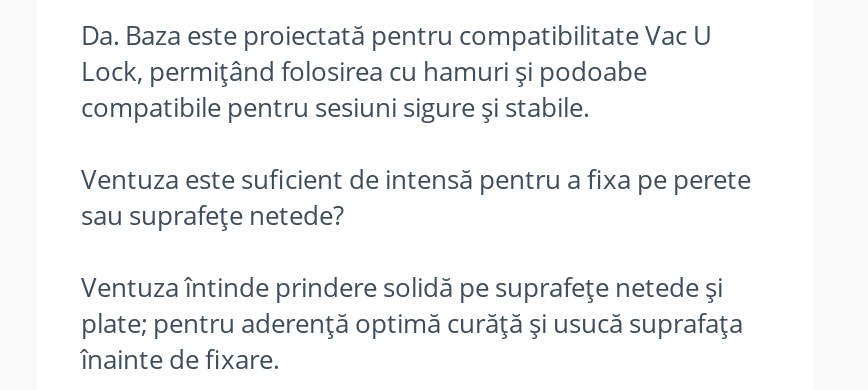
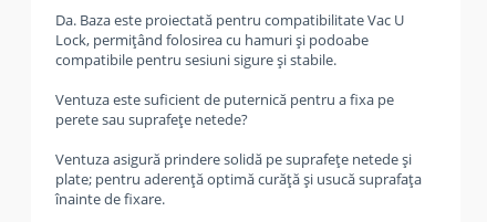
- Ventuza este suficient de intensă pentru a fixa pe perete
- sau suprafeţe netede?
+ Ventuza este suficient de puternică pentru a fixa pe
+ perete sau suprafeţe netede?

- Ventuza întinde prindere solidă pe suprafeţe netede şi
+ Ventuza asigură prindere solidă pe suprafeţe netede şi
